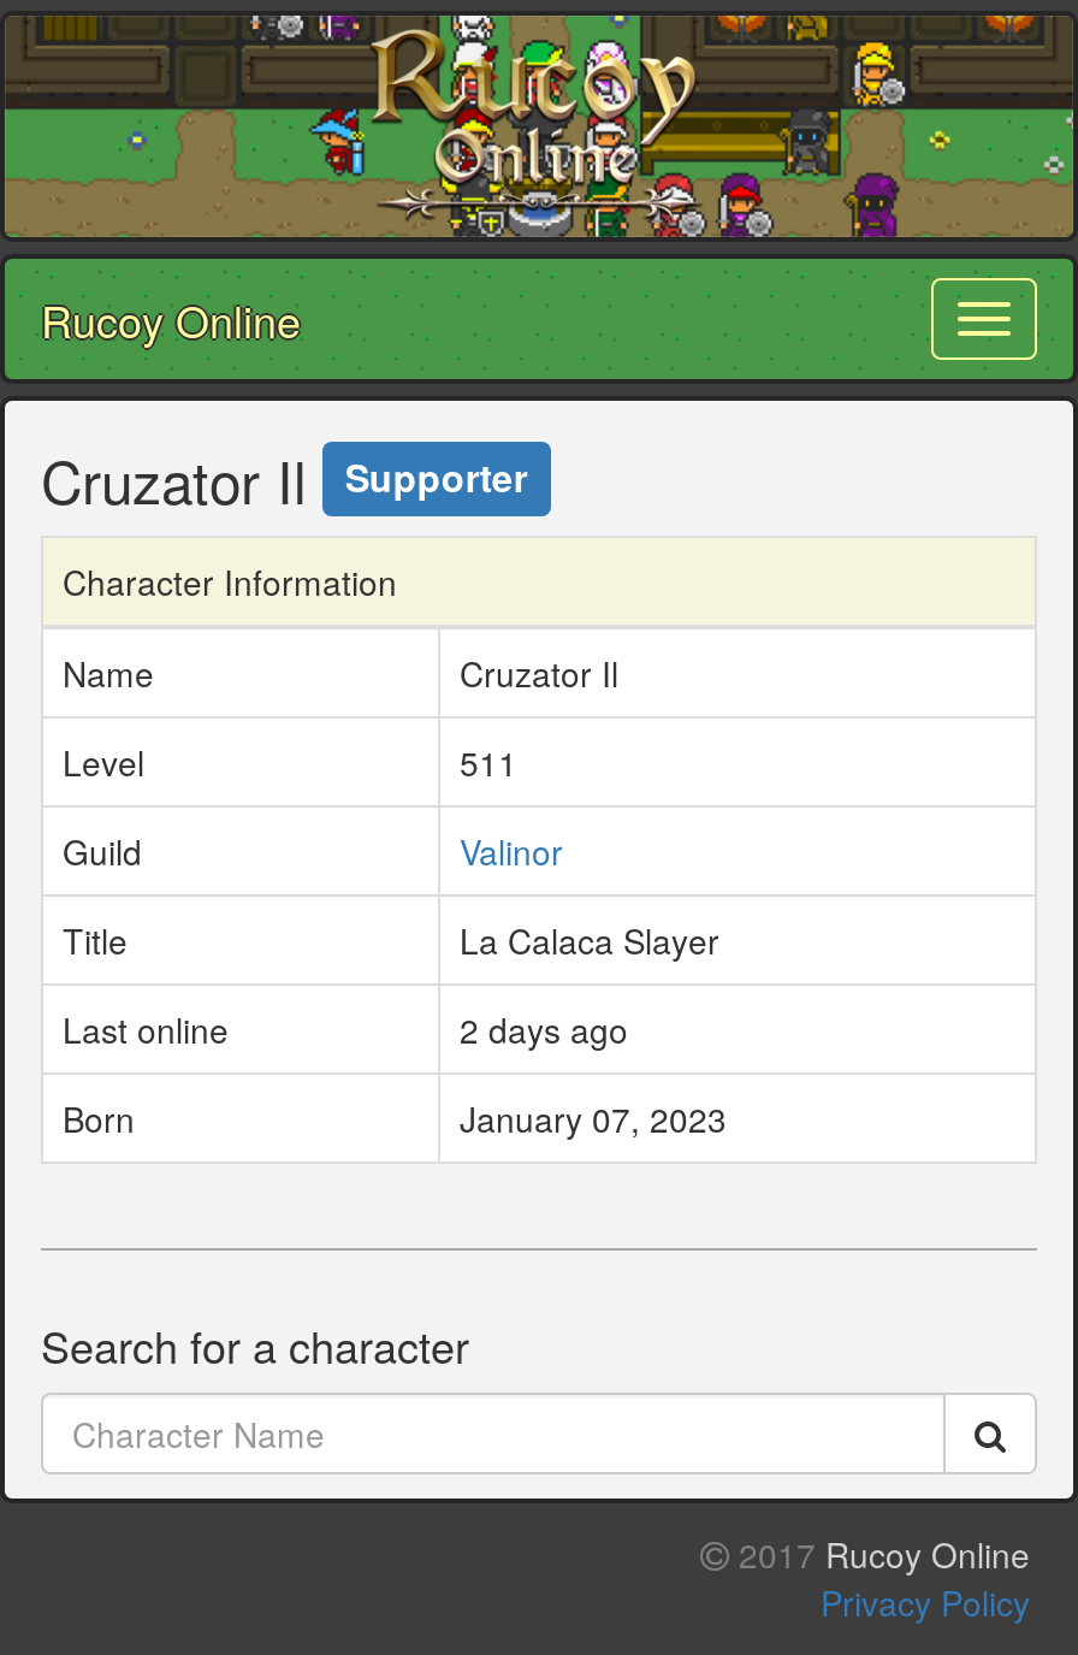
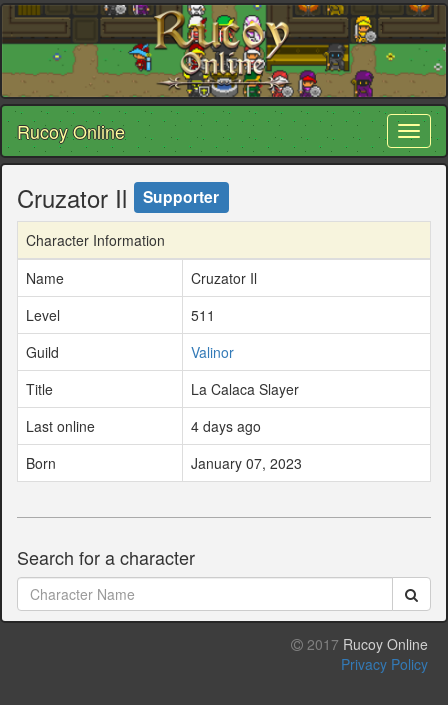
- 2 days ago
+ 4 days ago
